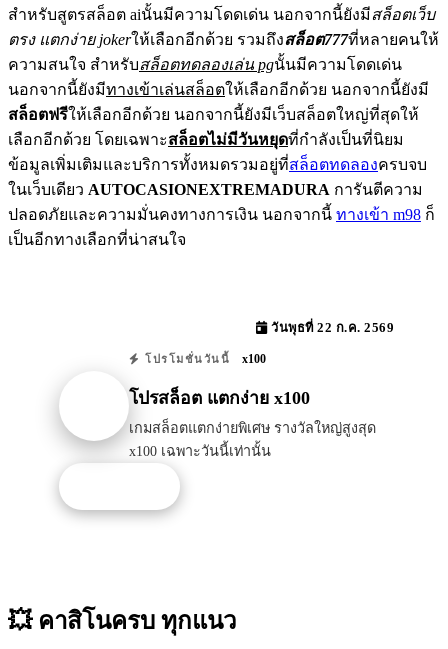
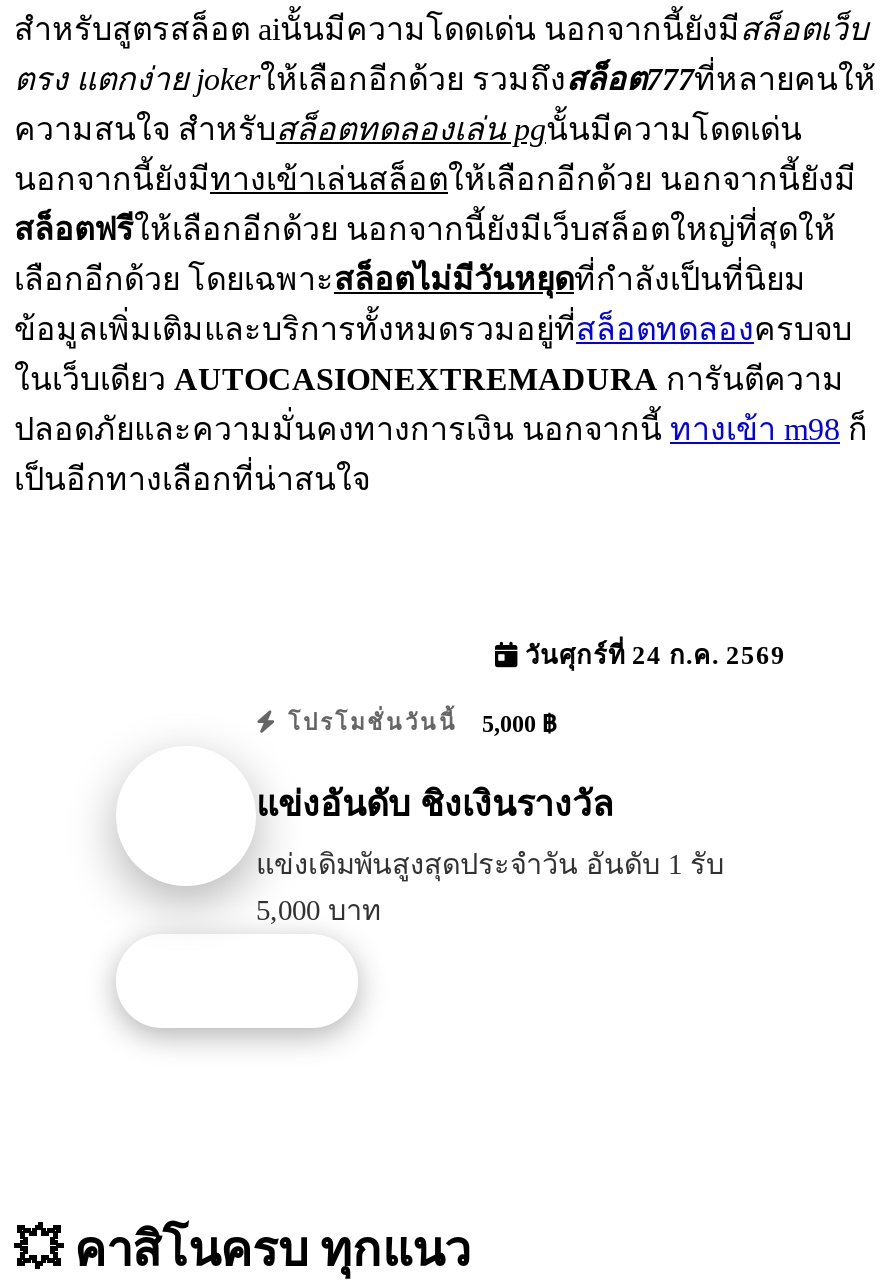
- วันพุธที่ 22 ก.ค. 2569
+ วันศุกร์ที่ 24 ก.ค. 2569

- โปรโมชั่นวันนี้ x100
+ โปรโมชั่นวันนี้ 5,000 ฿

- โปรสล็อต แตกง่าย x100
+ แข่งอันดับ ชิงเงินรางวัล

- เกมสล็อตแตกง่ายพิเศษ รางวัลใหญ่สูงสุด
- x100 เฉพาะวันนี้เท่านั้น
+ แข่งเดิมพันสูงสุดประจำวัน อันดับ 1 รับ
+ 5,000 บาท
